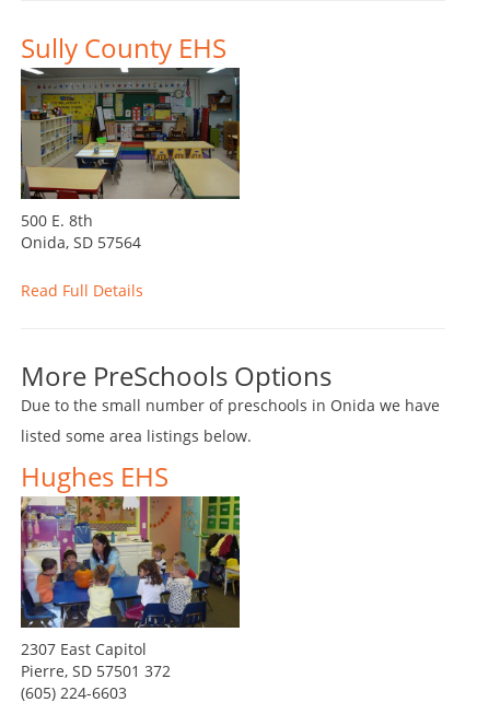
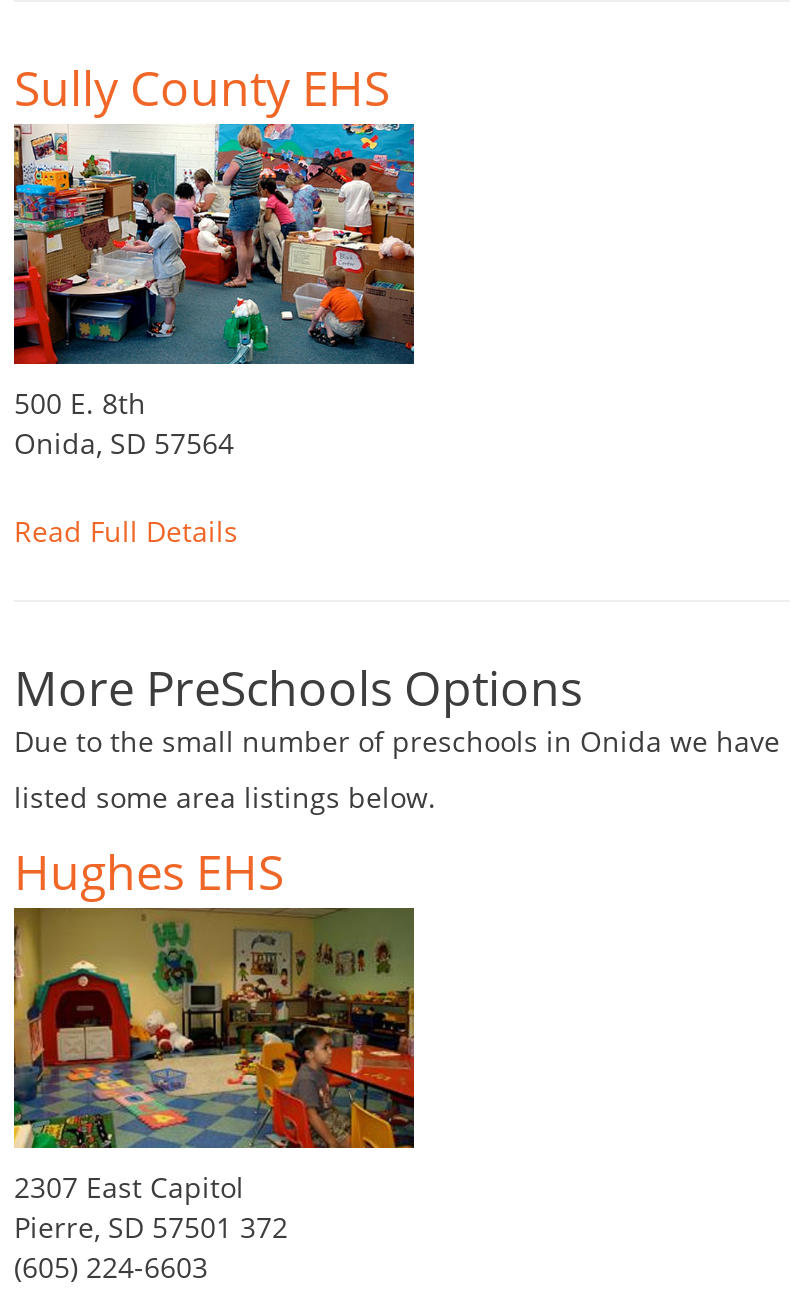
- [image]
+ [image]

- [image]
+ [image]
